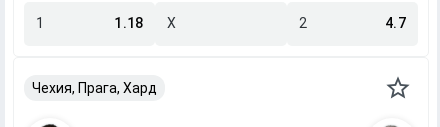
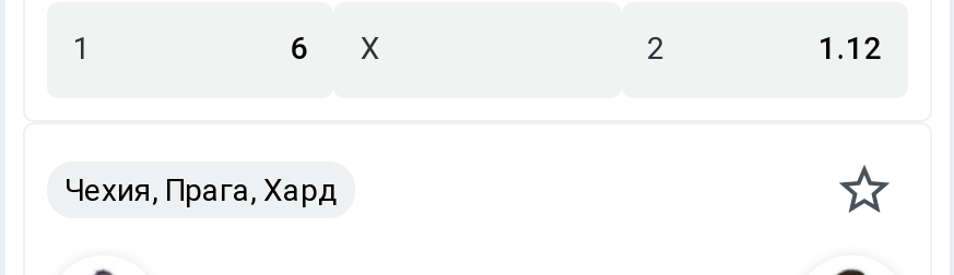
- 1.18 X
+ 6 X

- 4.7
+ 1.12
